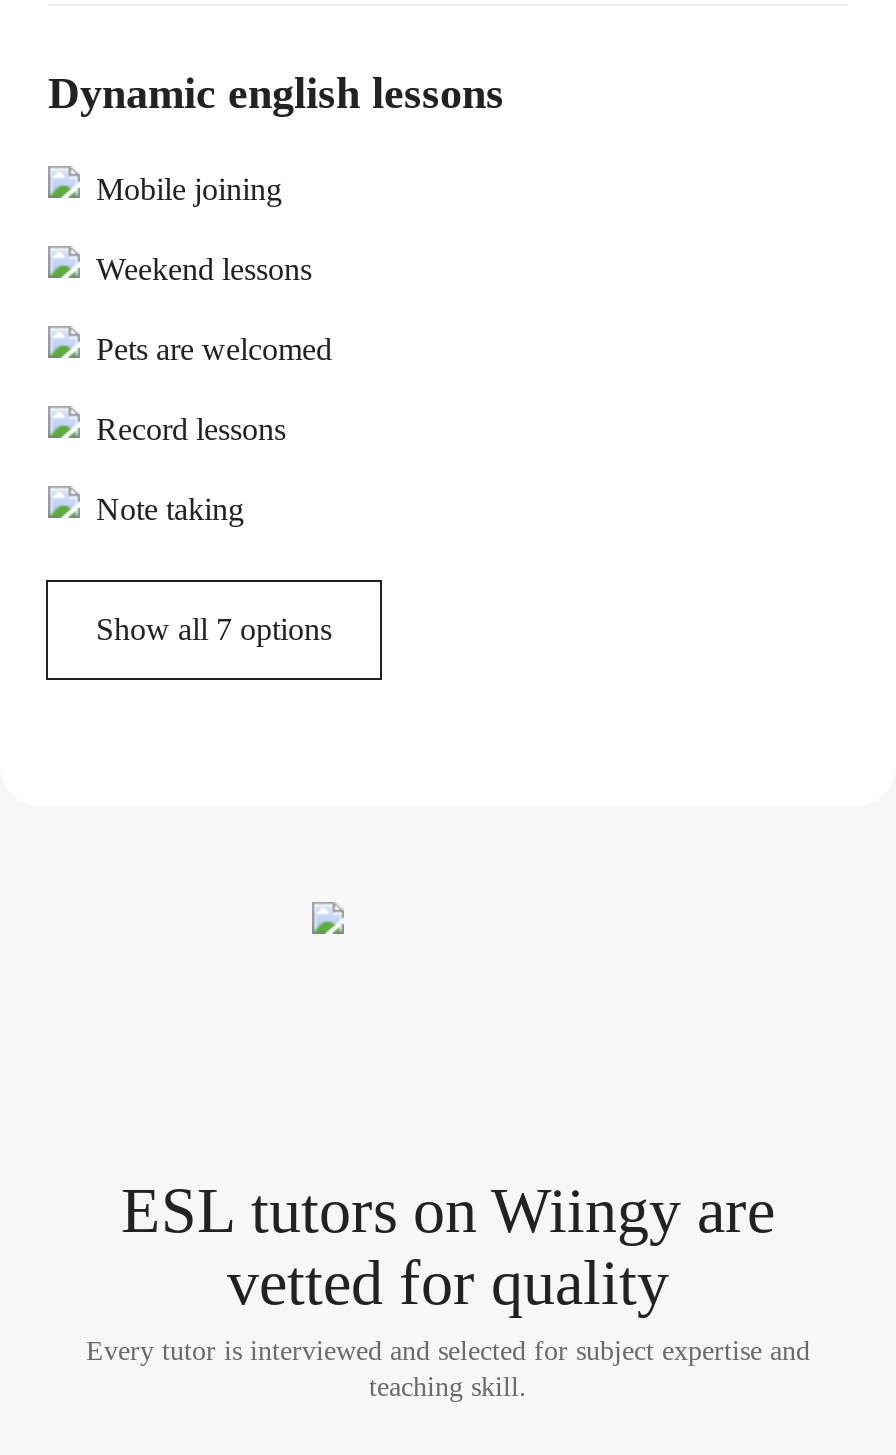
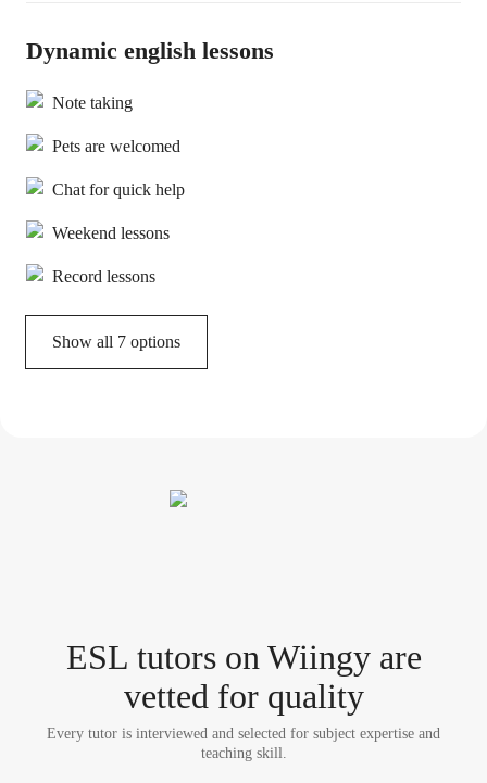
- Mobile joining

moved down: Weekend lessons | Record lessons

moved down: Pets are welcomed

moved up: Note taking

+ Chat for quick help
